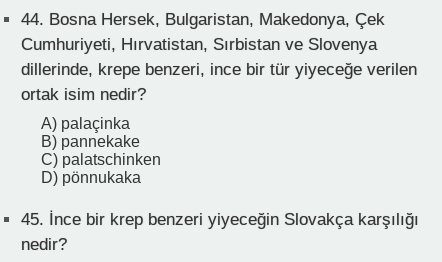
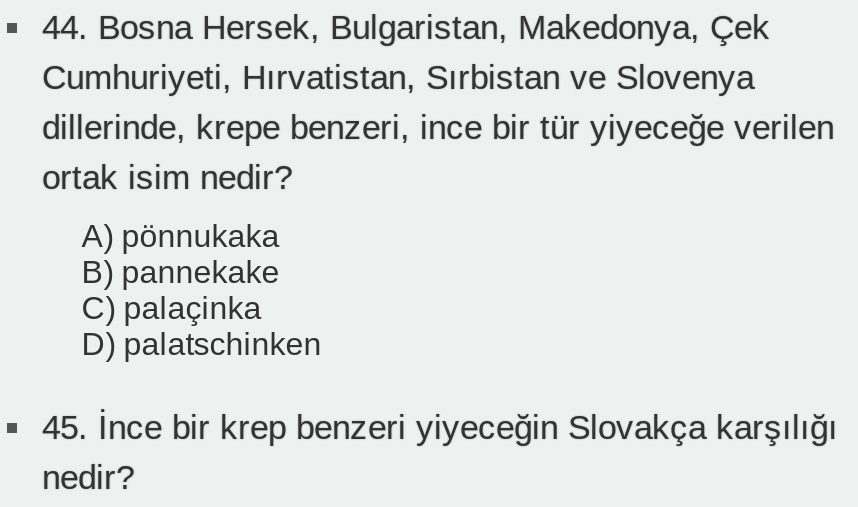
- A) palaçinka
+ A) pönnukaka

- C) palatschinken
+ C) palaçinka

- D) pönnukaka
+ D) palatschinken
